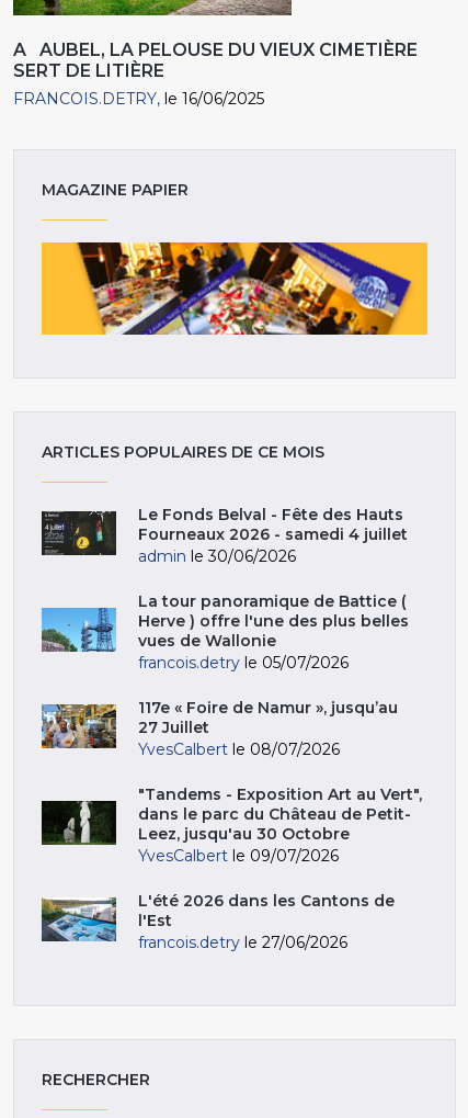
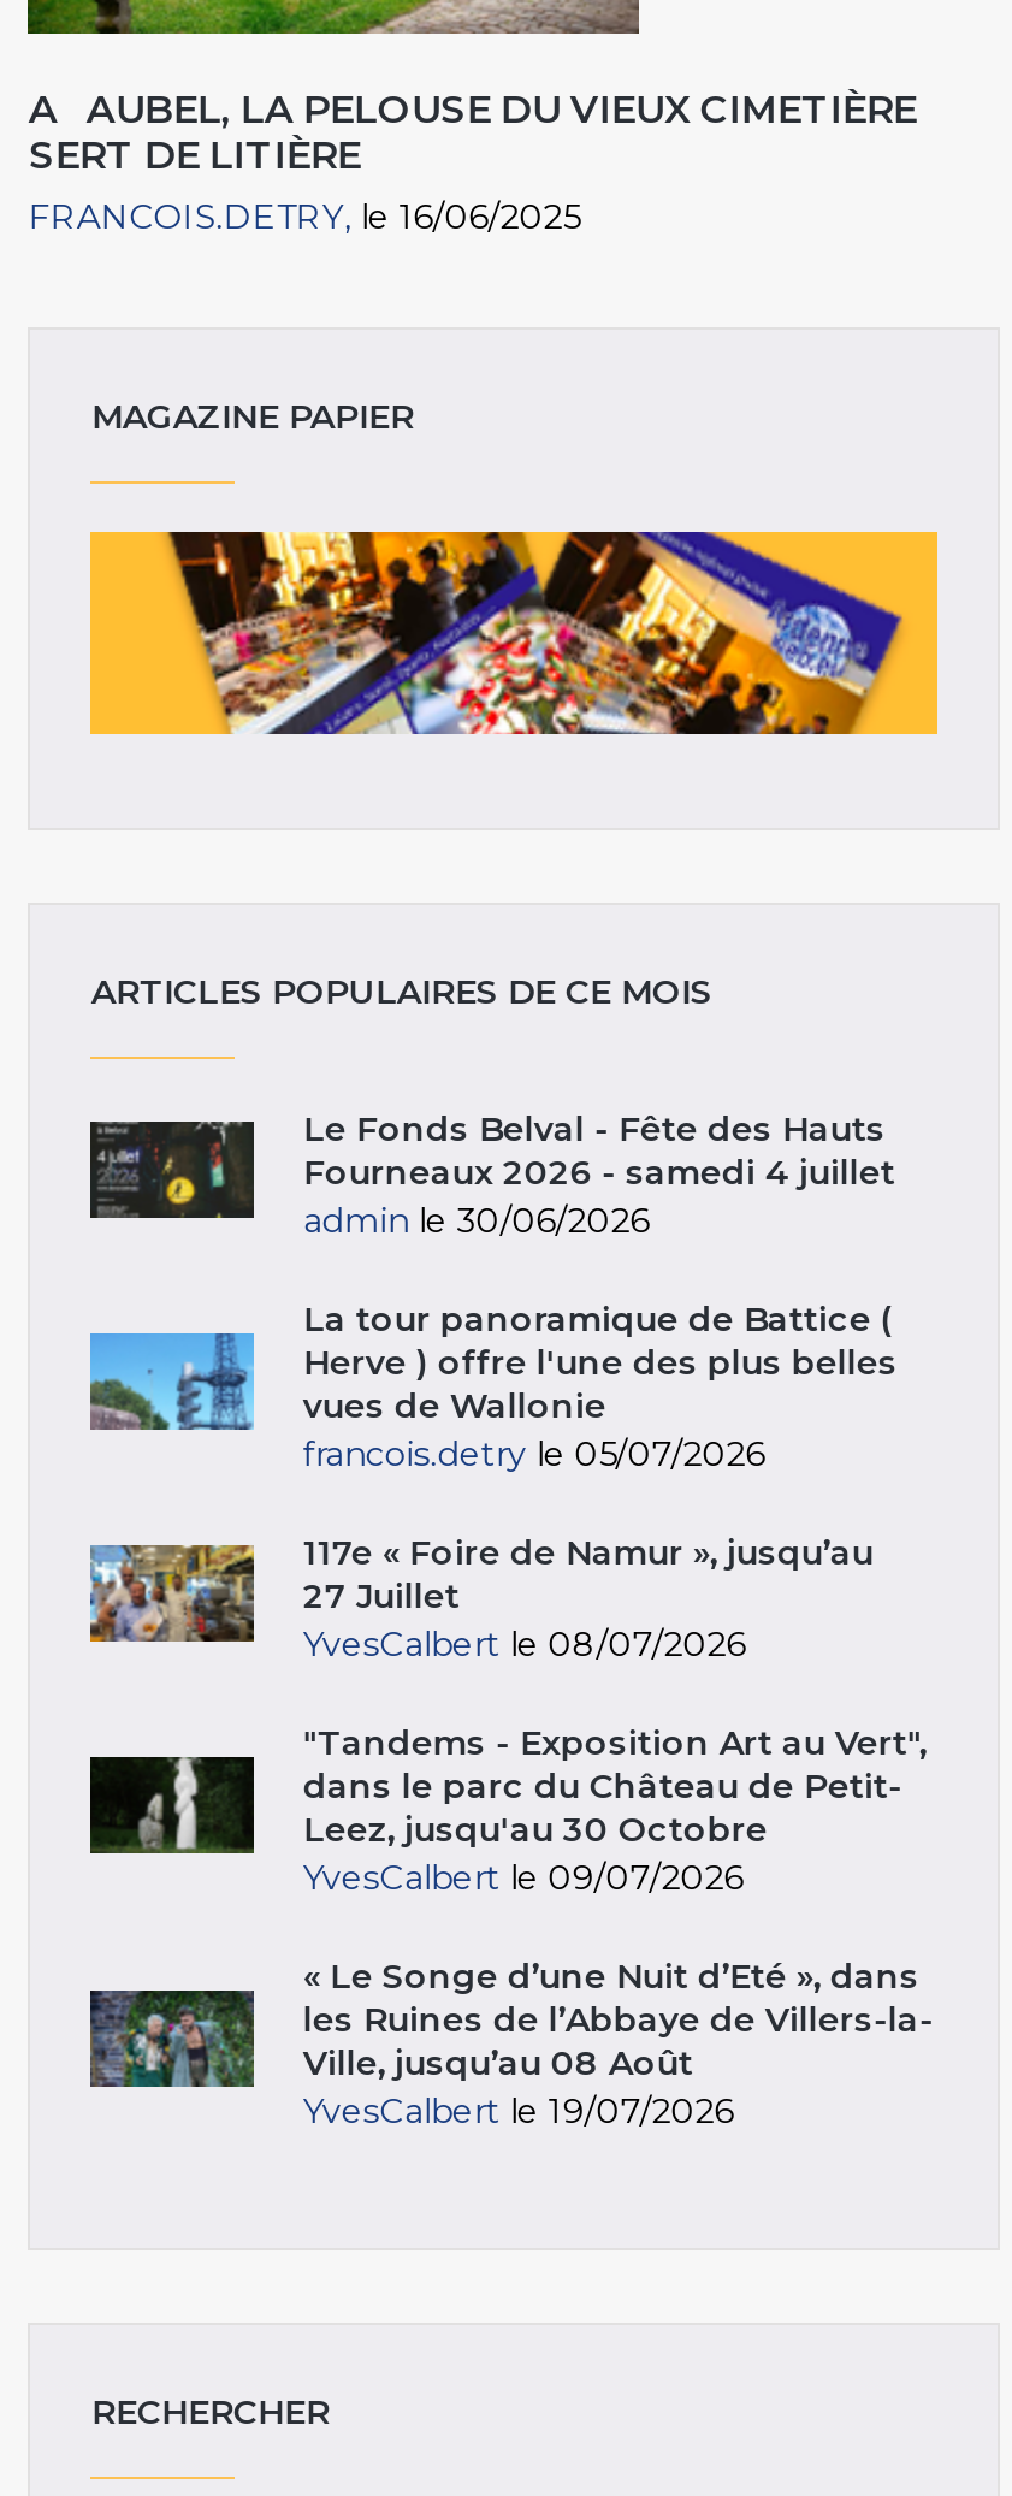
- [image]
- L'été 2026 dans les Cantons de
- l'Est
- francois.detry le 27/06/2026
+ [image]
+ « Le Songe d’une Nuit d’Eté », dans
+ les Ruines de l’Abbaye de Villers-la-
+ Ville, jusqu’au 08 Août
+ YvesCalbert le 19/07/2026
